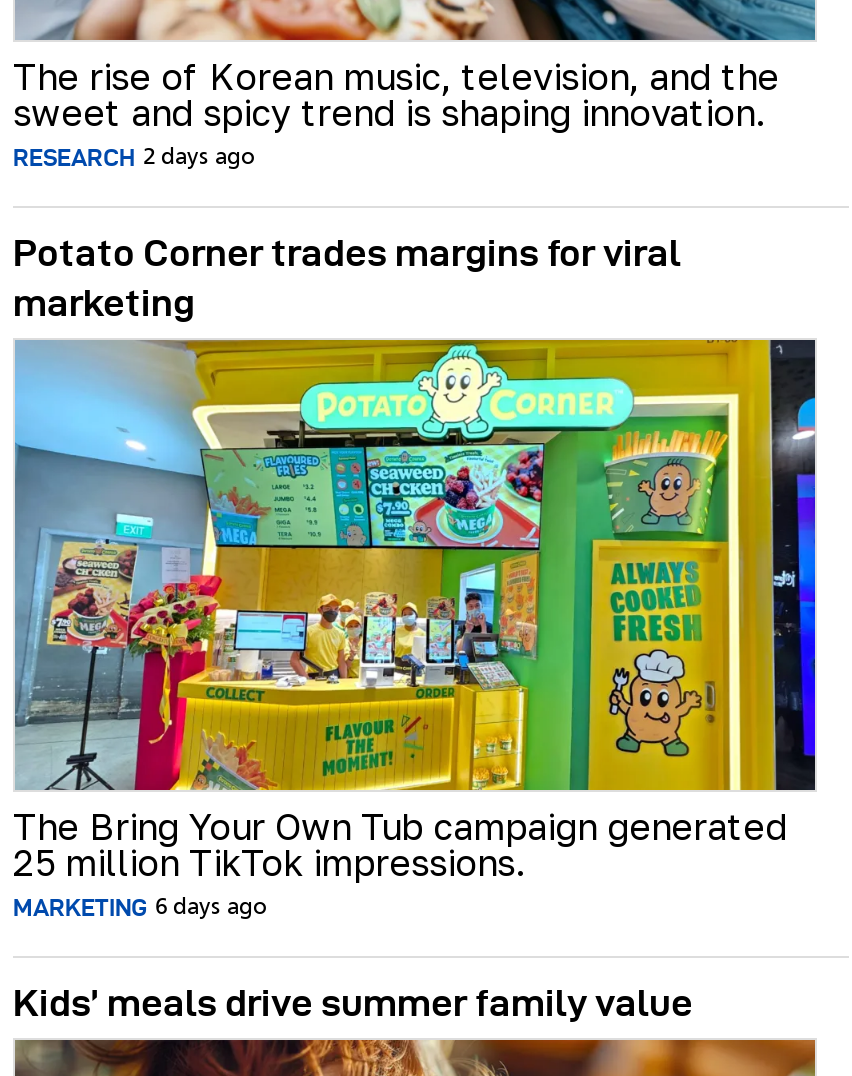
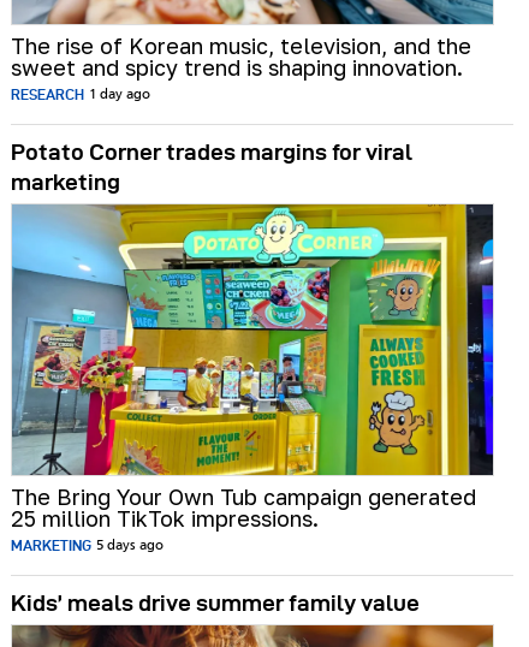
- RESEARCH 2 days ago
+ RESEARCH 1 day ago

- MARKETING 6 days ago
+ MARKETING 5 days ago
